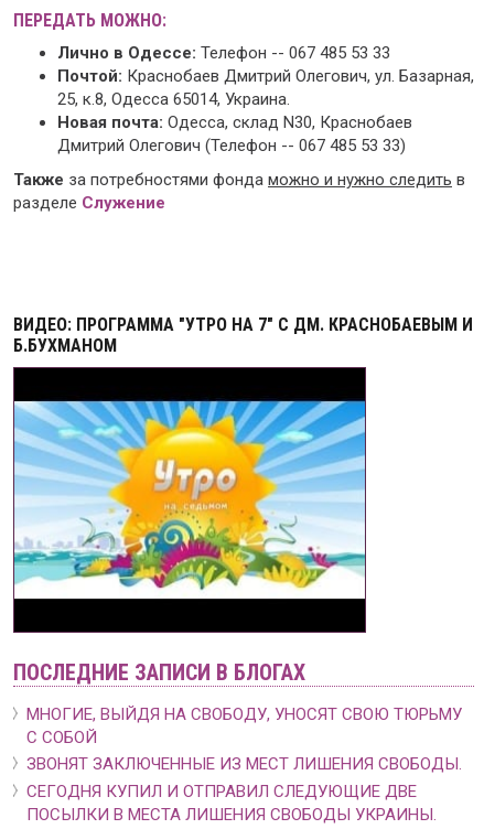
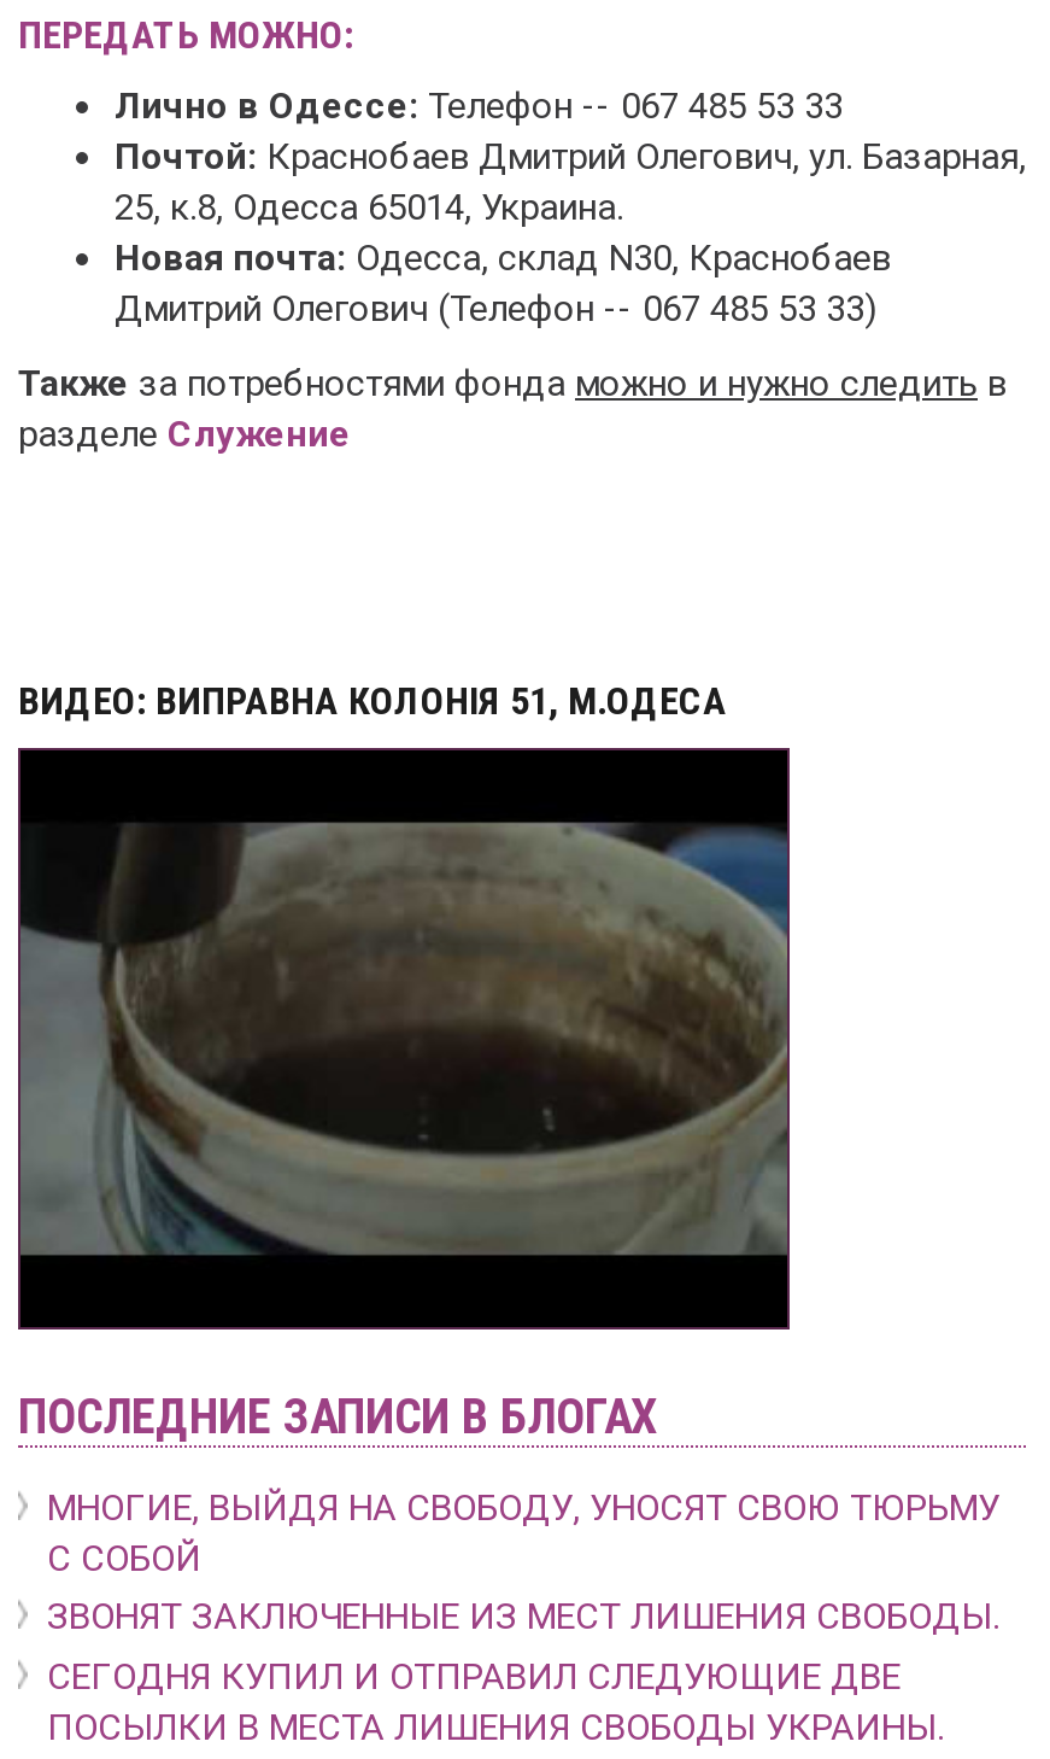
- ВИДЕО: ПРОГРАММА "УТРО НА 7" С ДМ. КРАСНОБАЕВЫМ И
- Б.БУХМАНОМ
+ ВИДЕО: ВИПРАВНА КОЛОНІЯ 51, М.ОДЕСА

- [image]
+ [image]
